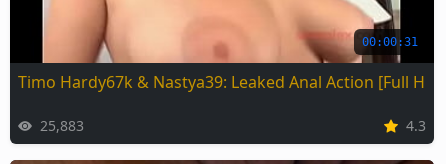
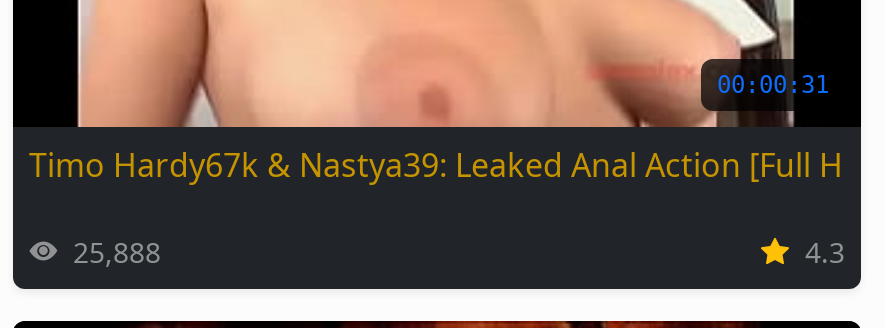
- 25,883
+ 25,888
